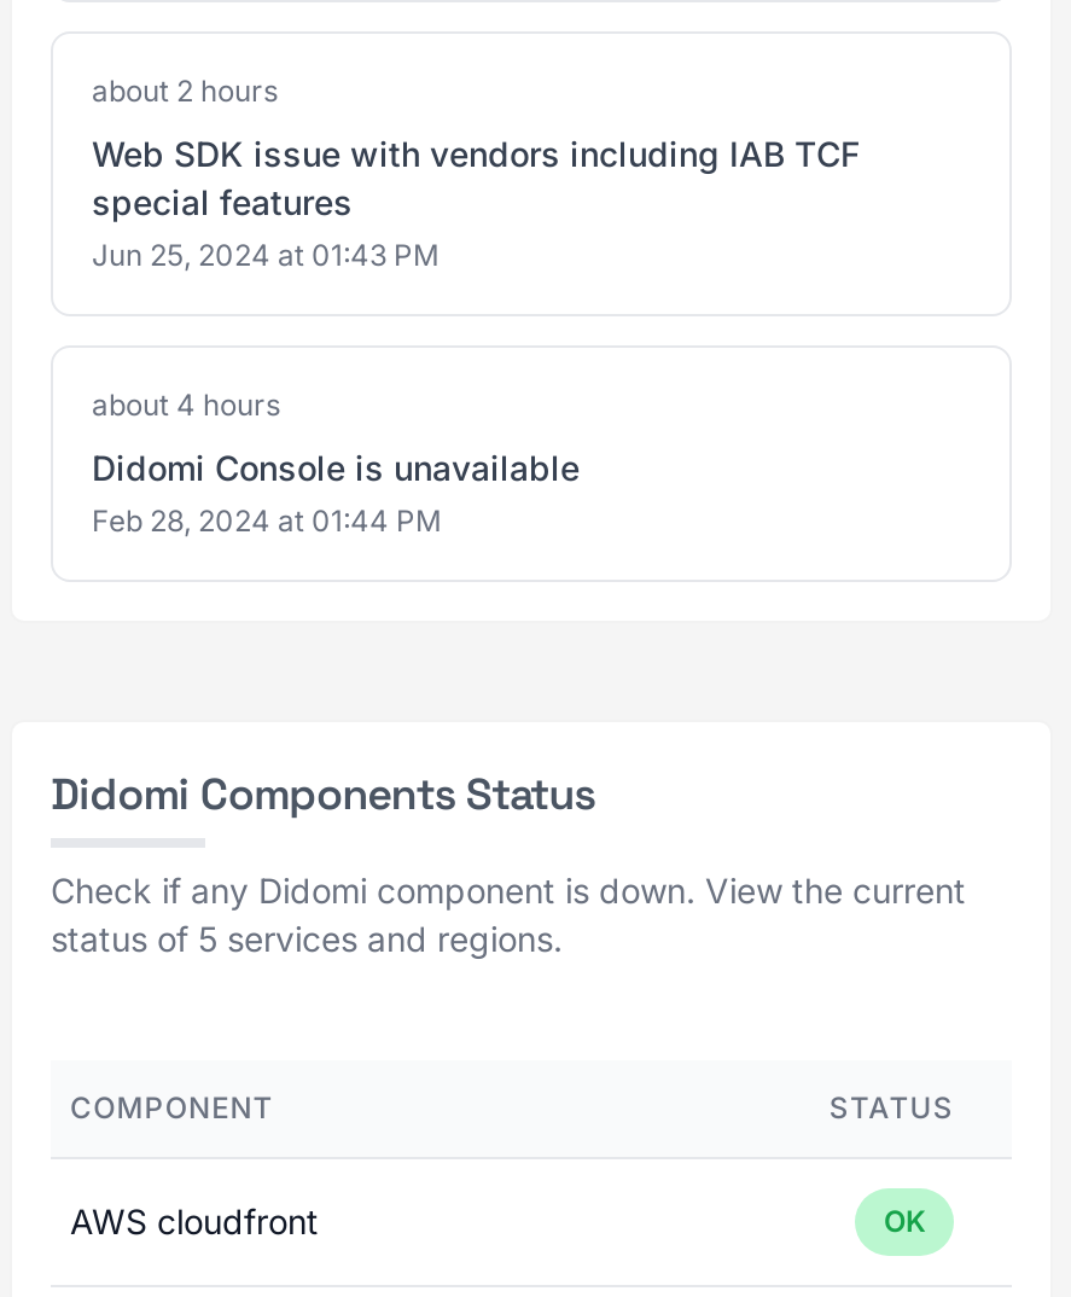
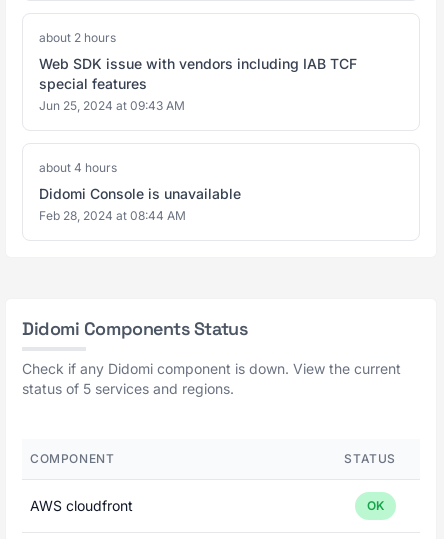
- Jun 25, 2024 at 01:43 PM
+ Jun 25, 2024 at 09:43 AM

- Feb 28, 2024 at 01:44 PM
+ Feb 28, 2024 at 08:44 AM
